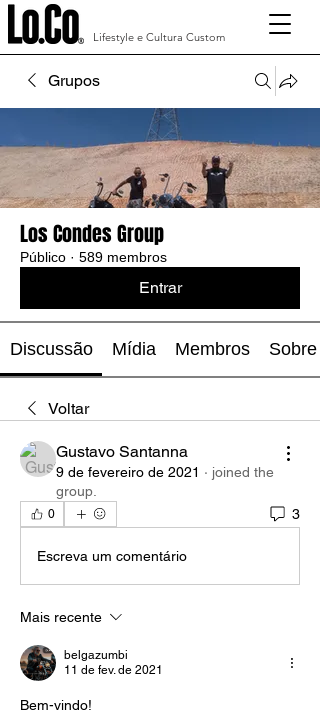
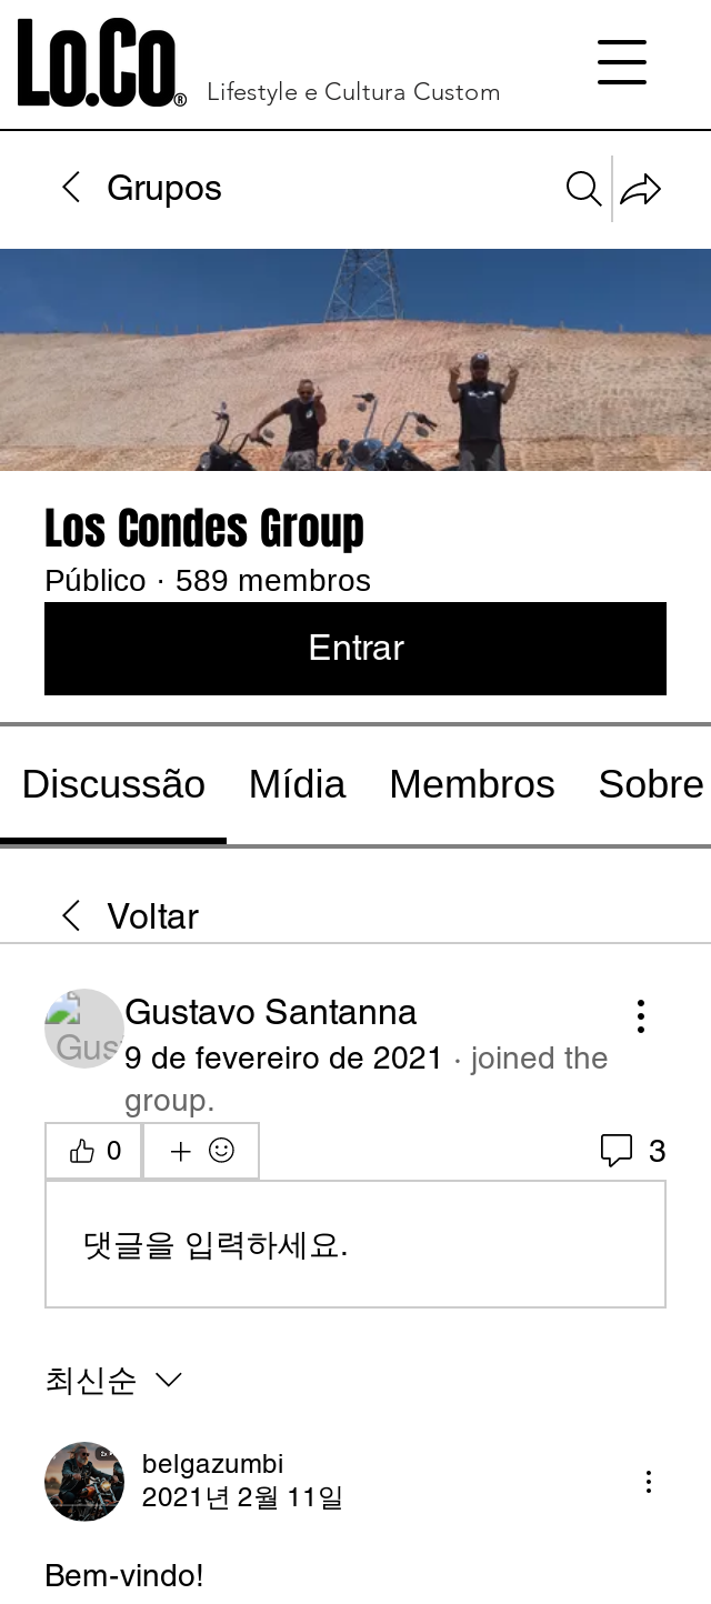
- Escreva um comentário
+ 댓글을 입력하세요.

- Mais recente
+ 최신순

- 11 de fev. de 2021
+ 2021년 2월 11일
